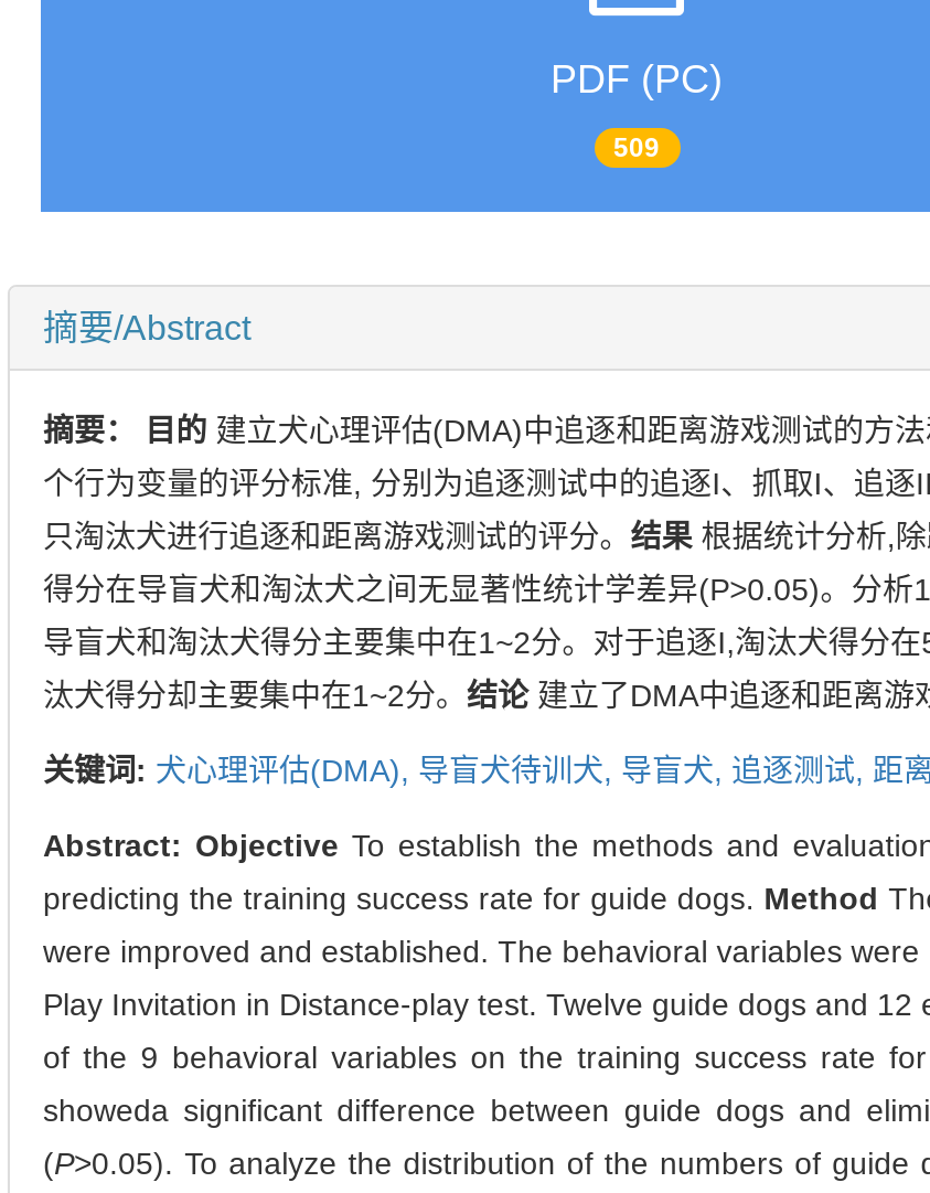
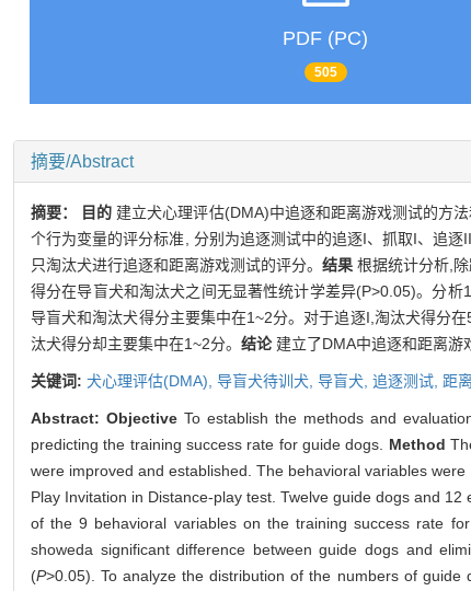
- 509
+ 505
